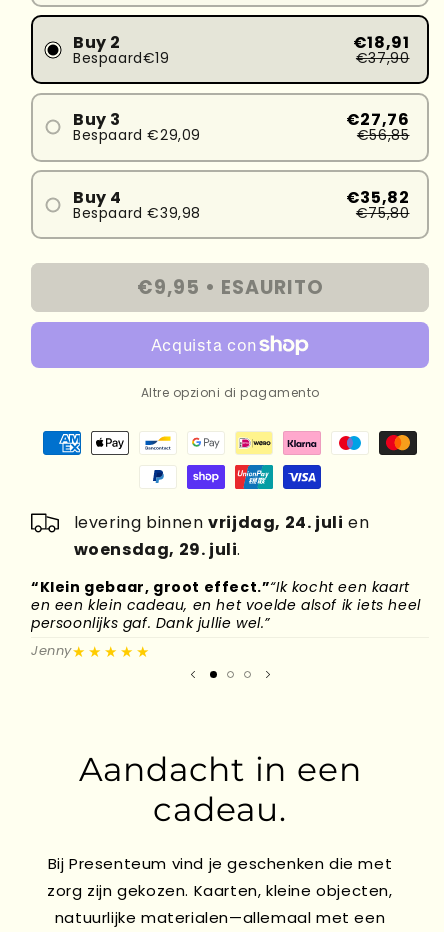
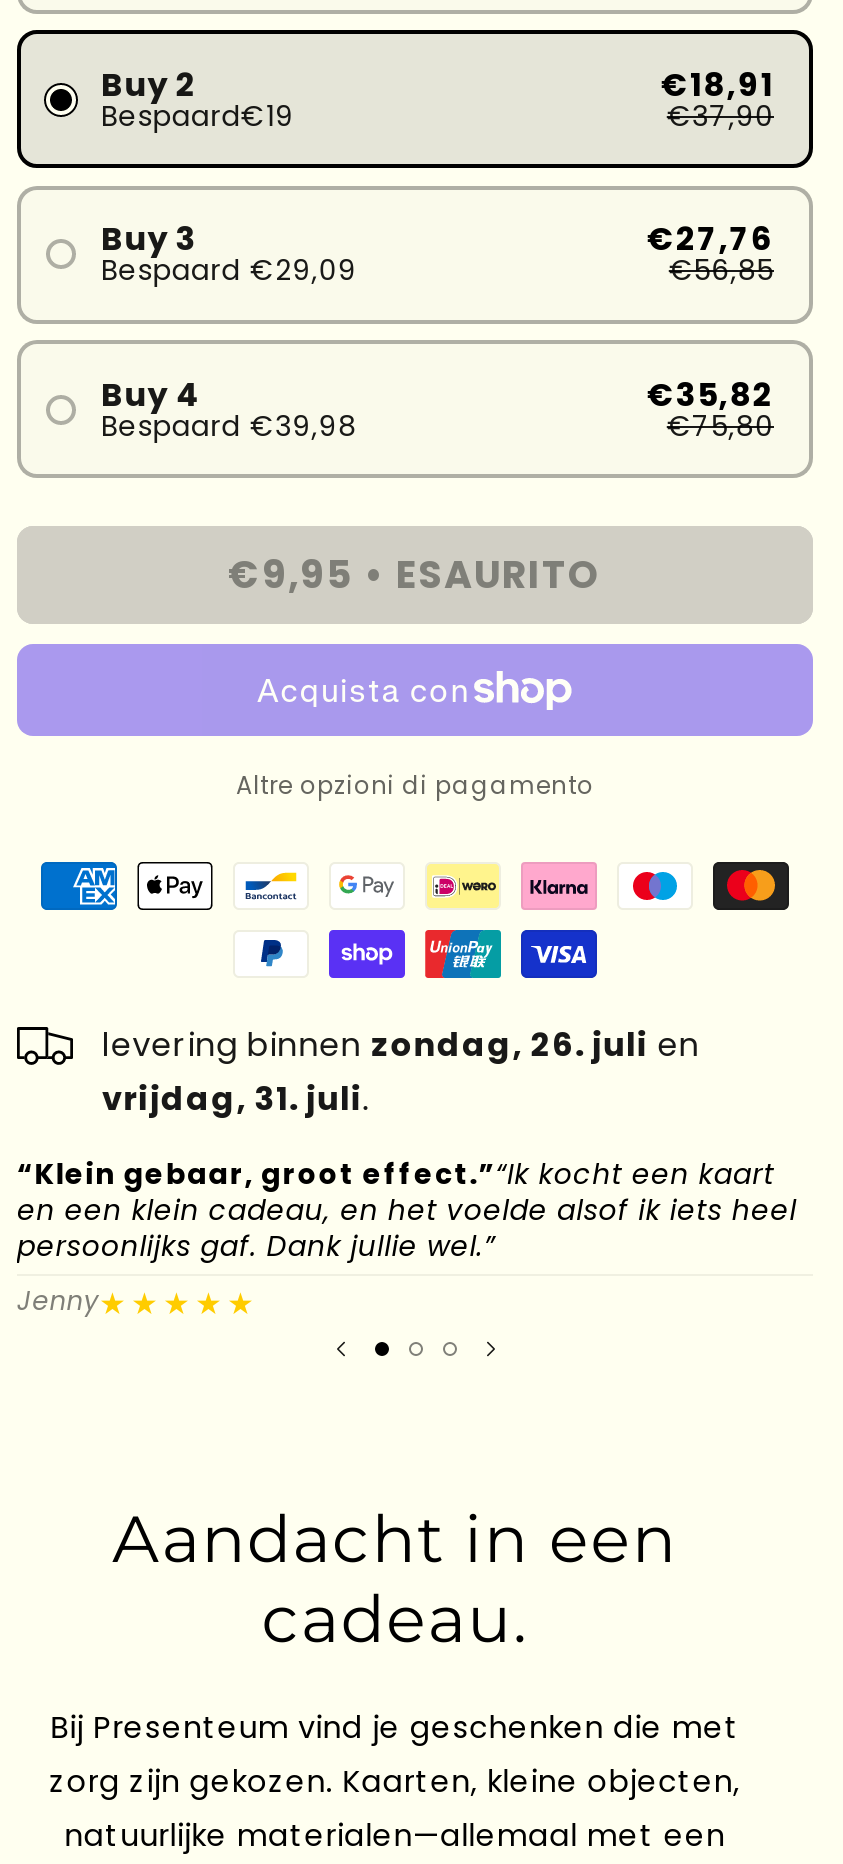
- levering binnen vrijdag, 24. juli en
+ levering binnen zondag, 26. juli en

- woensdag, 29. juli.
+ vrijdag, 31. juli.
